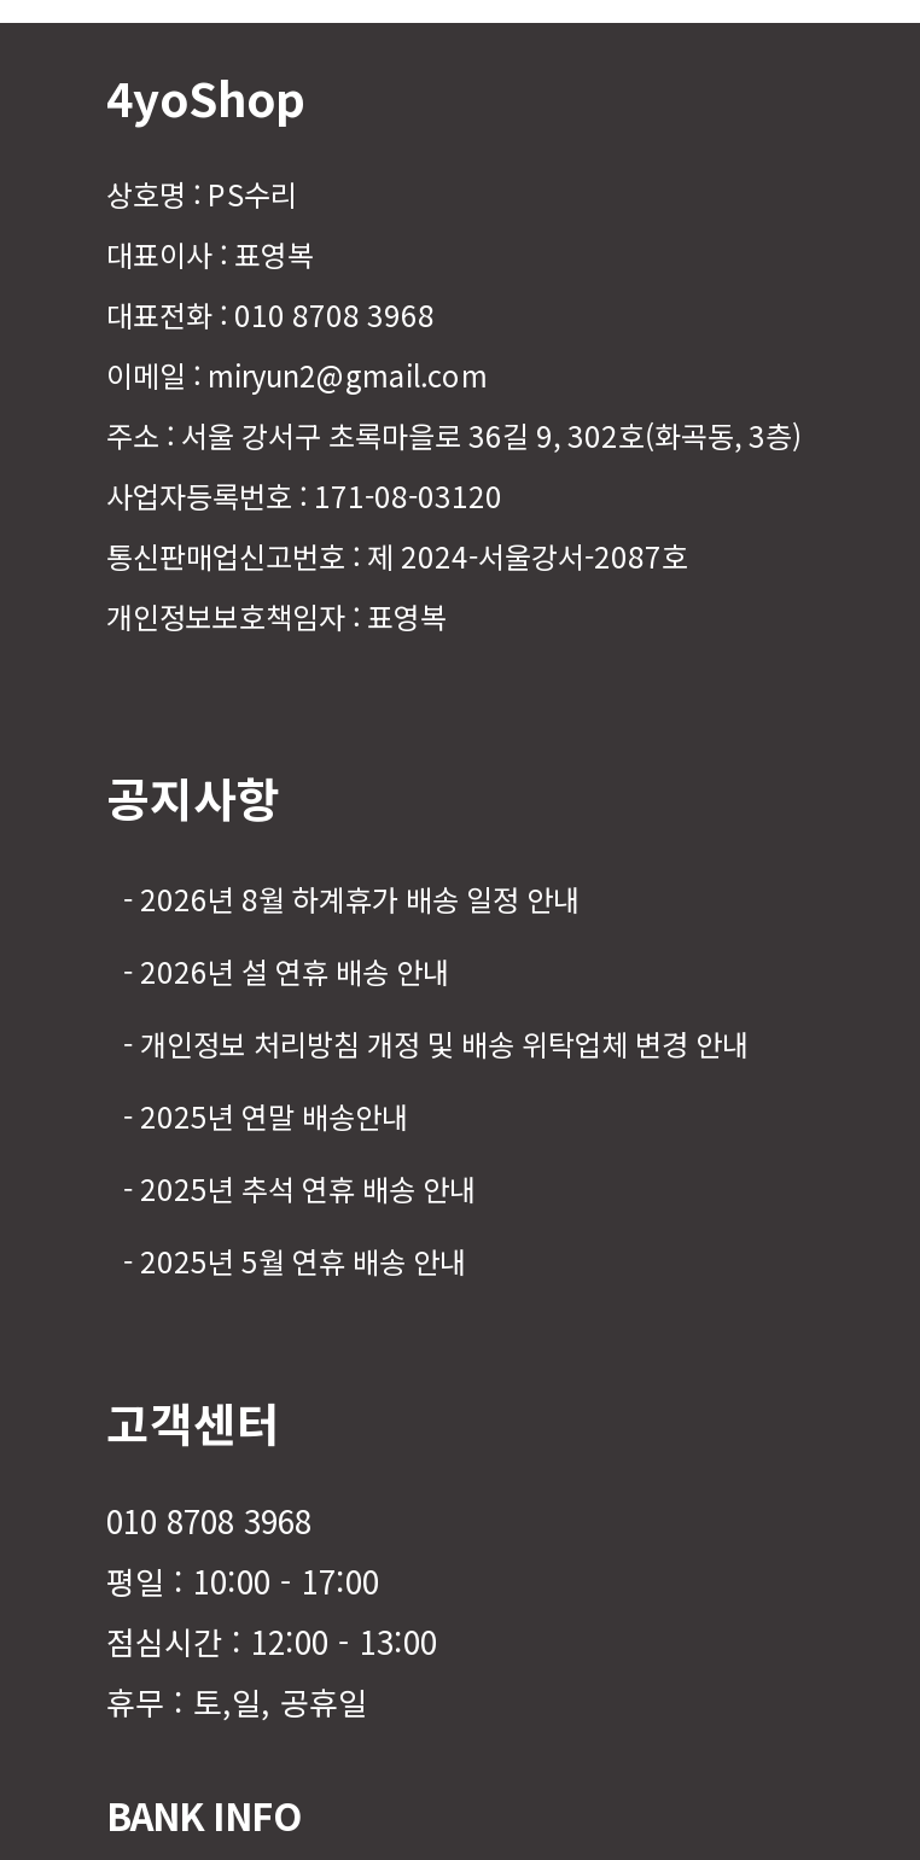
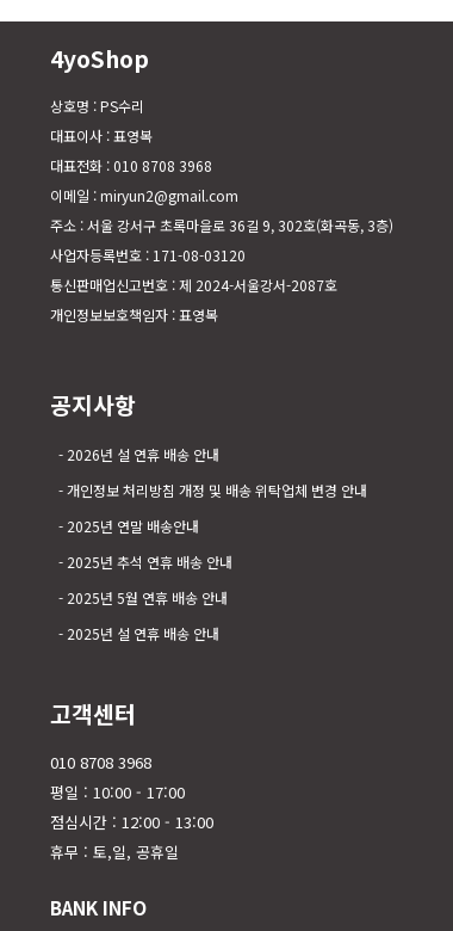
- 2026년 8월 하계휴가 배송 일정 안내

moved up: 2026년 설 연휴 배송 안내 | 개인정보 처리방침 개정 및 배송 위탁업체 변경 안내 | 2025년 연말 배송안내 | 2025년 추석 연휴 배송 안내 | 2025년 5월 연휴 배송 안내

+ 2025년 설 연휴 배송 안내
